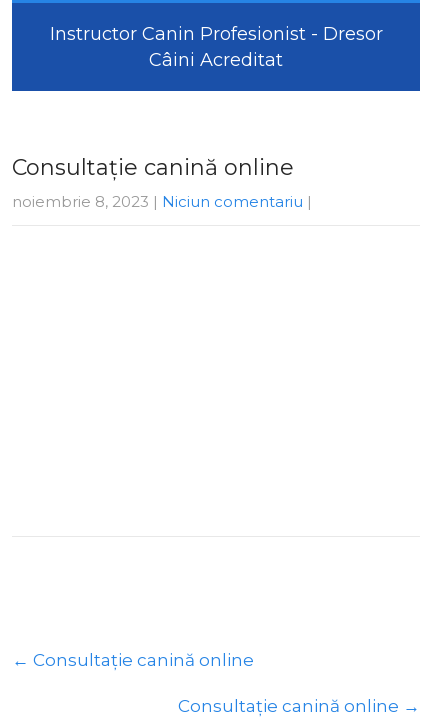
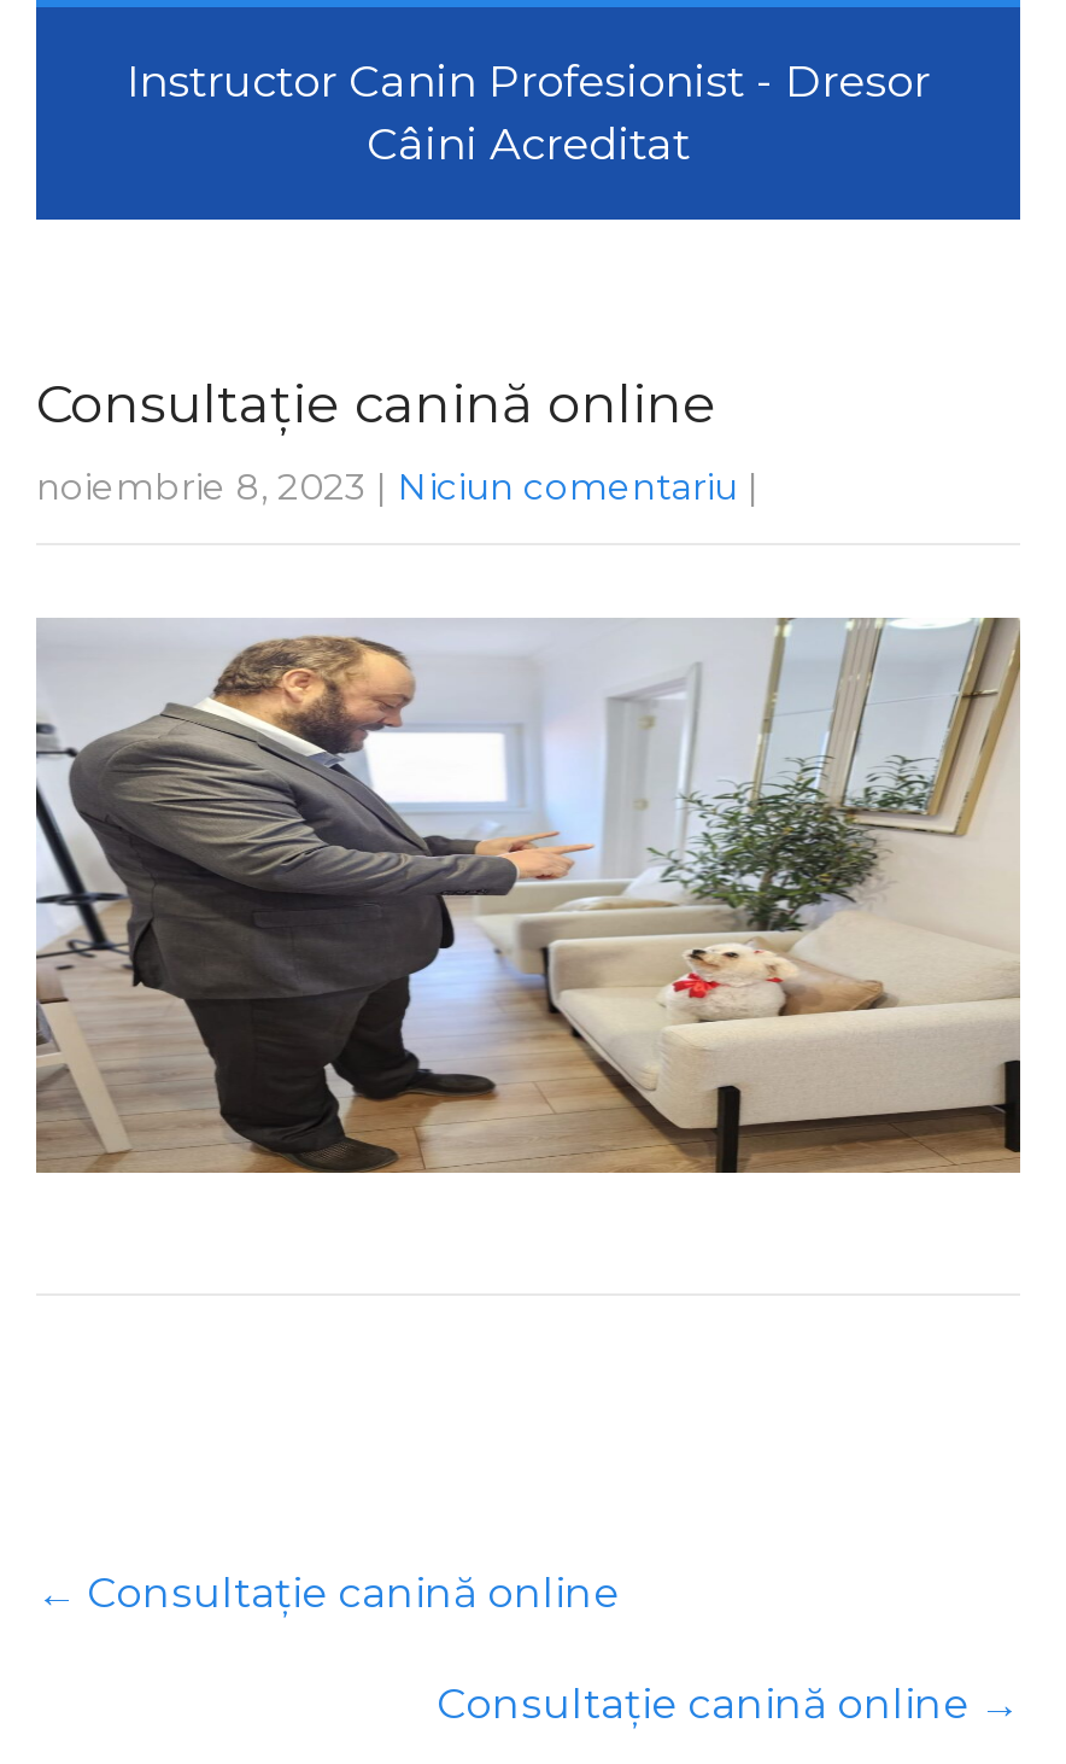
+ [image]
